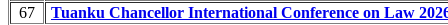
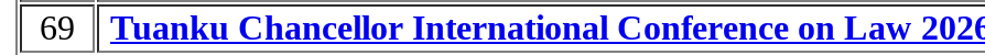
- 67
+ 69
